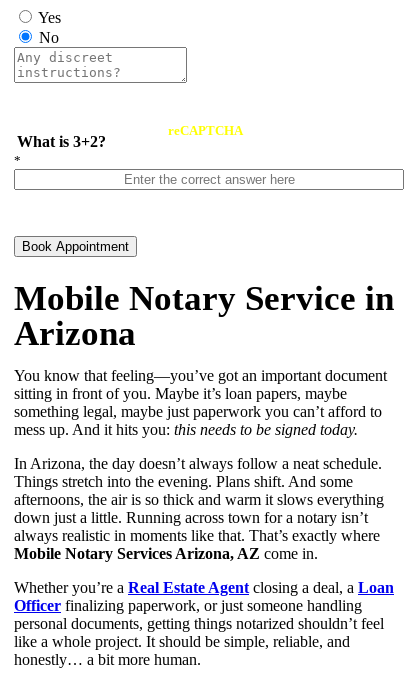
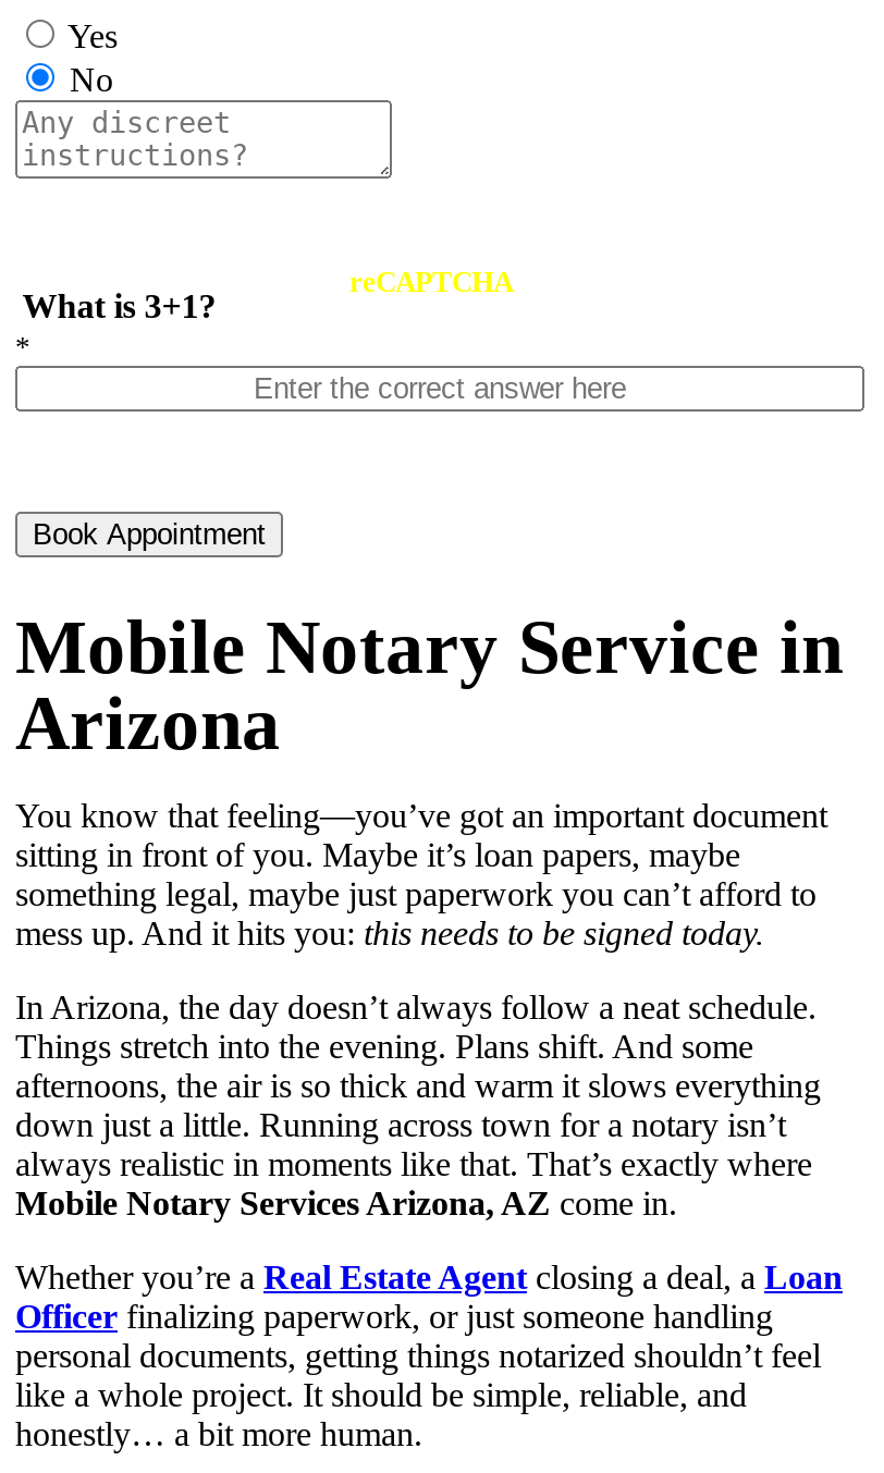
- What is 3+2?
+ What is 3+1?
